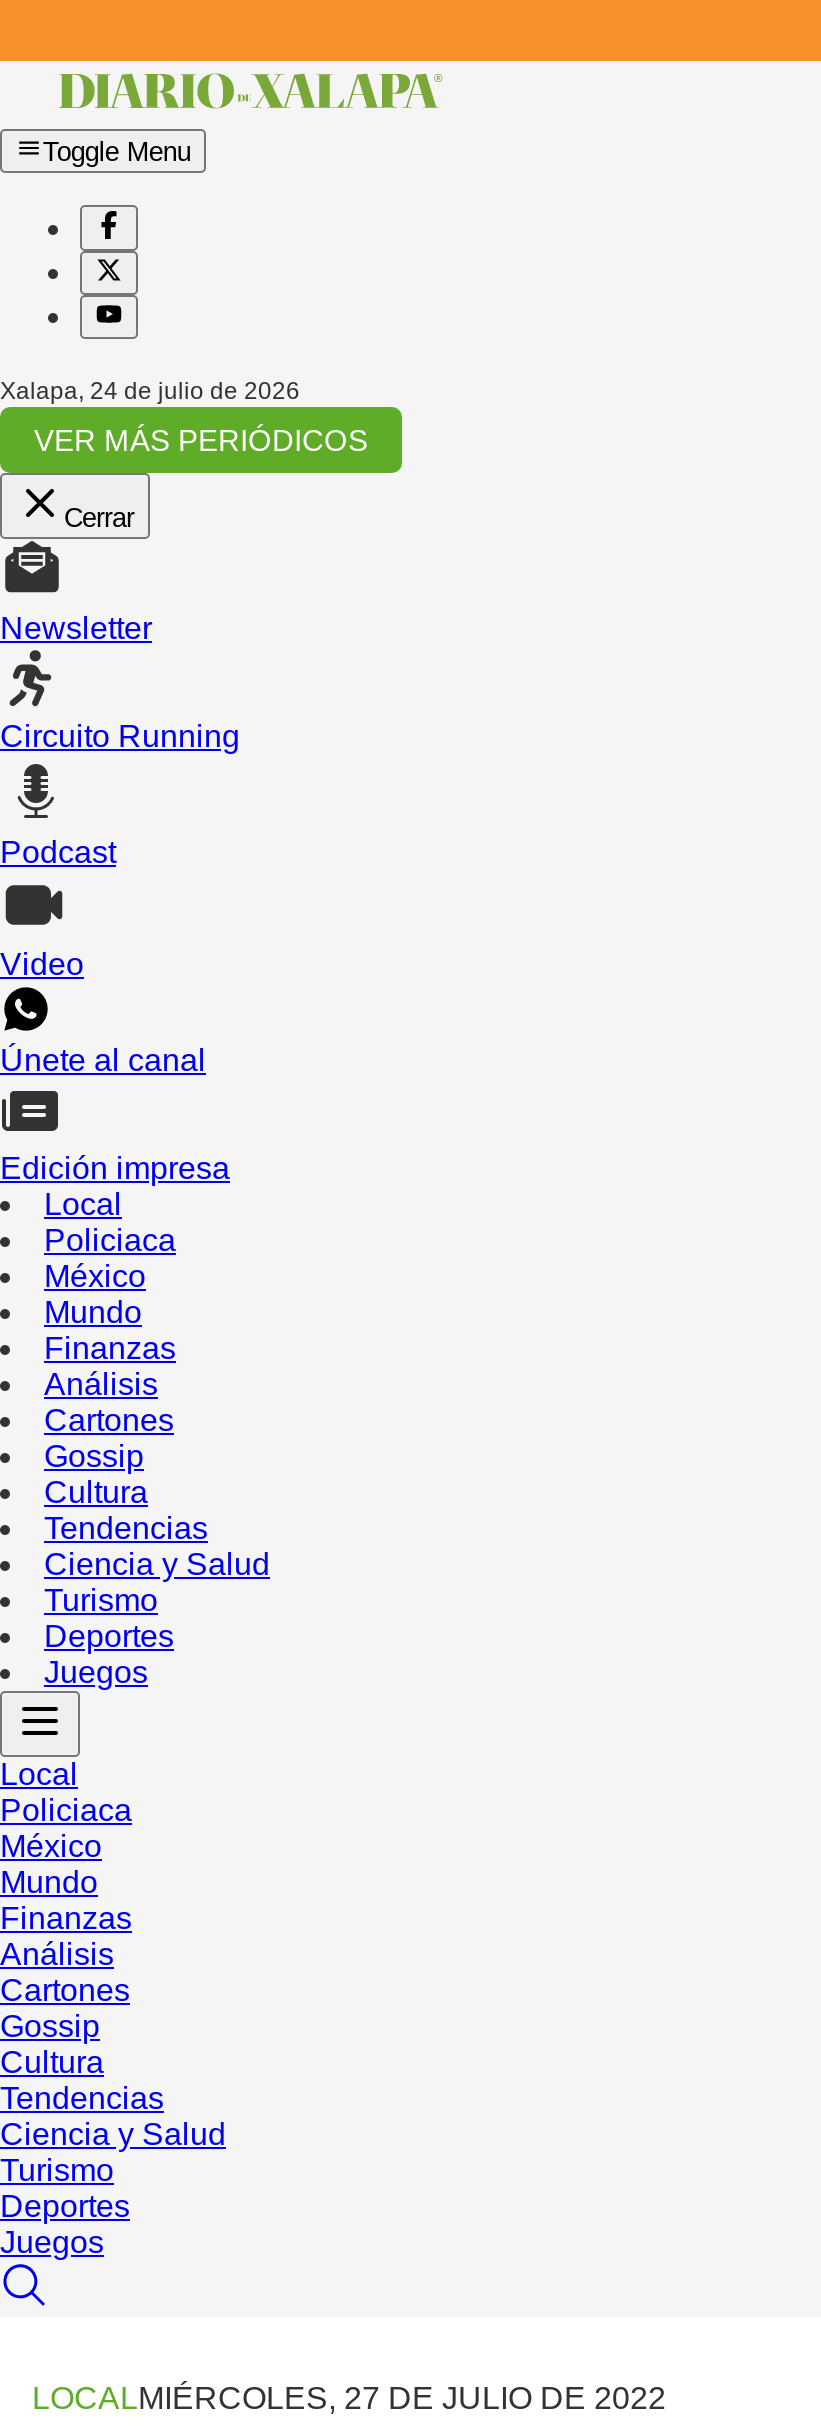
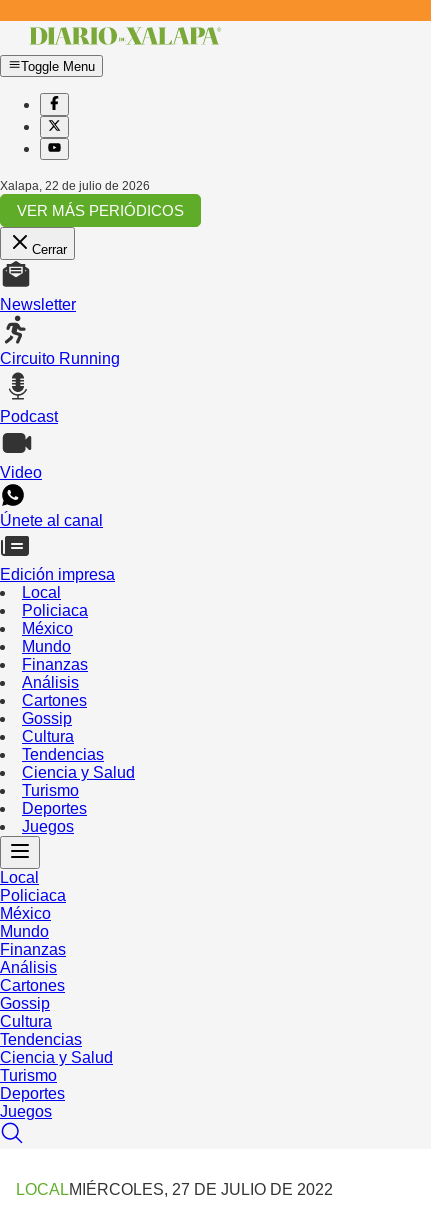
- Xalapa, 24 de julio de 2026
+ Xalapa, 22 de julio de 2026
